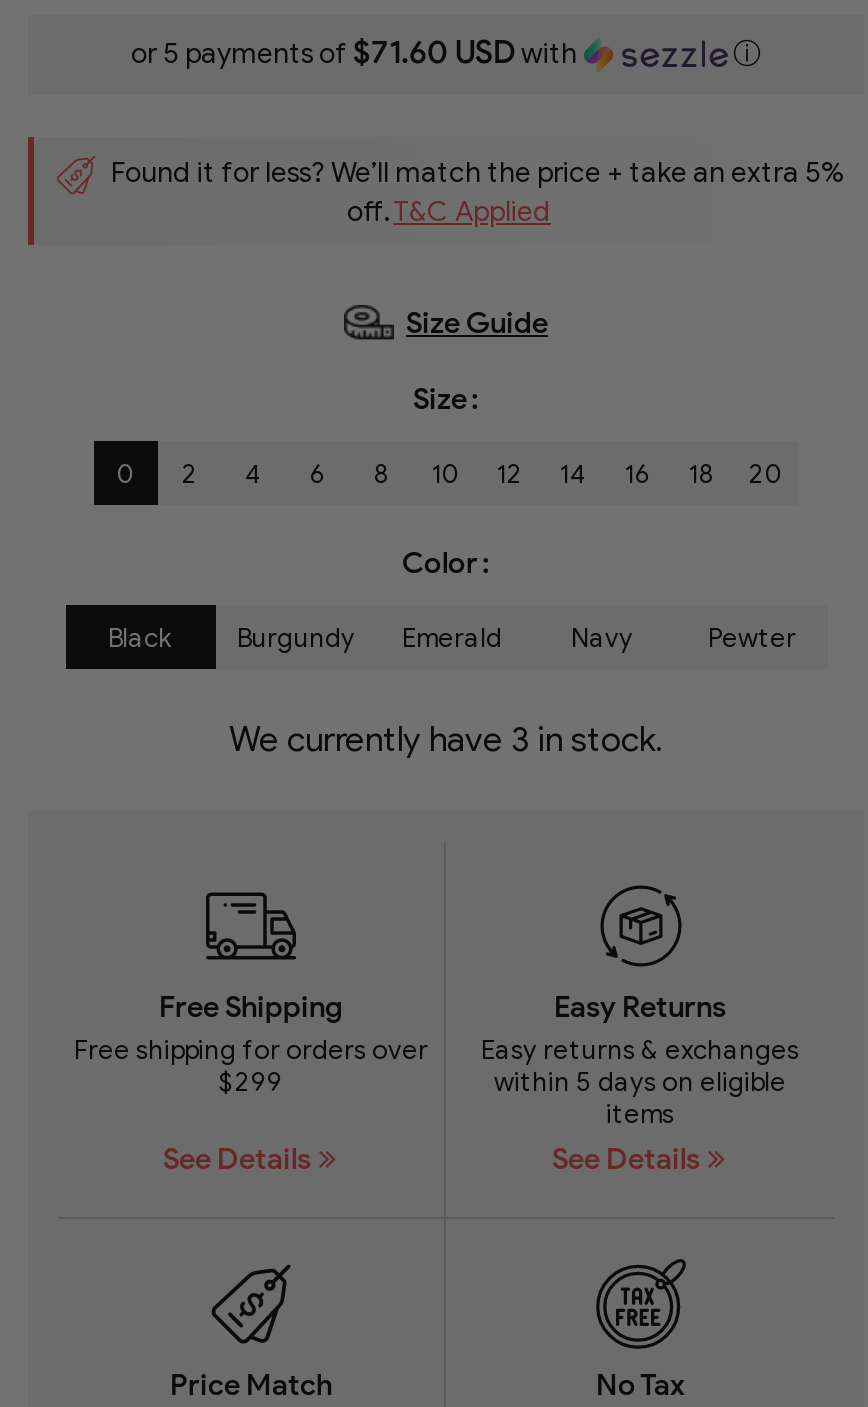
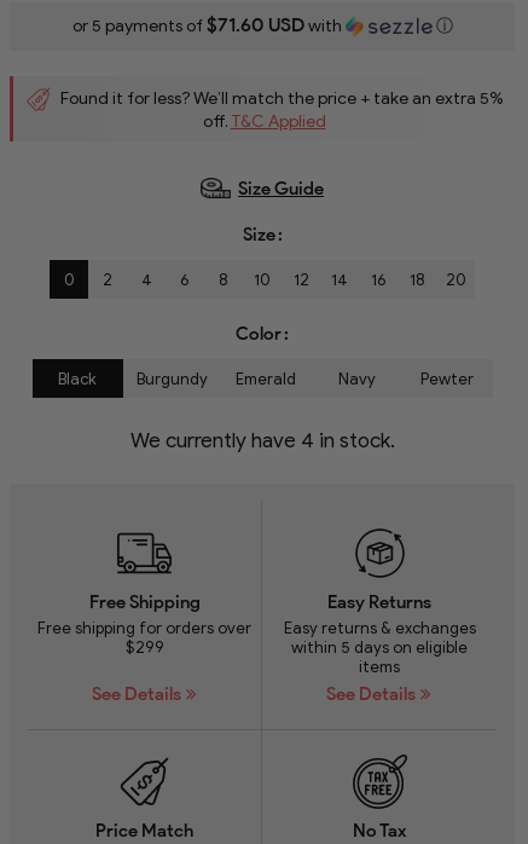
- We currently have 3 in stock.
+ We currently have 4 in stock.
